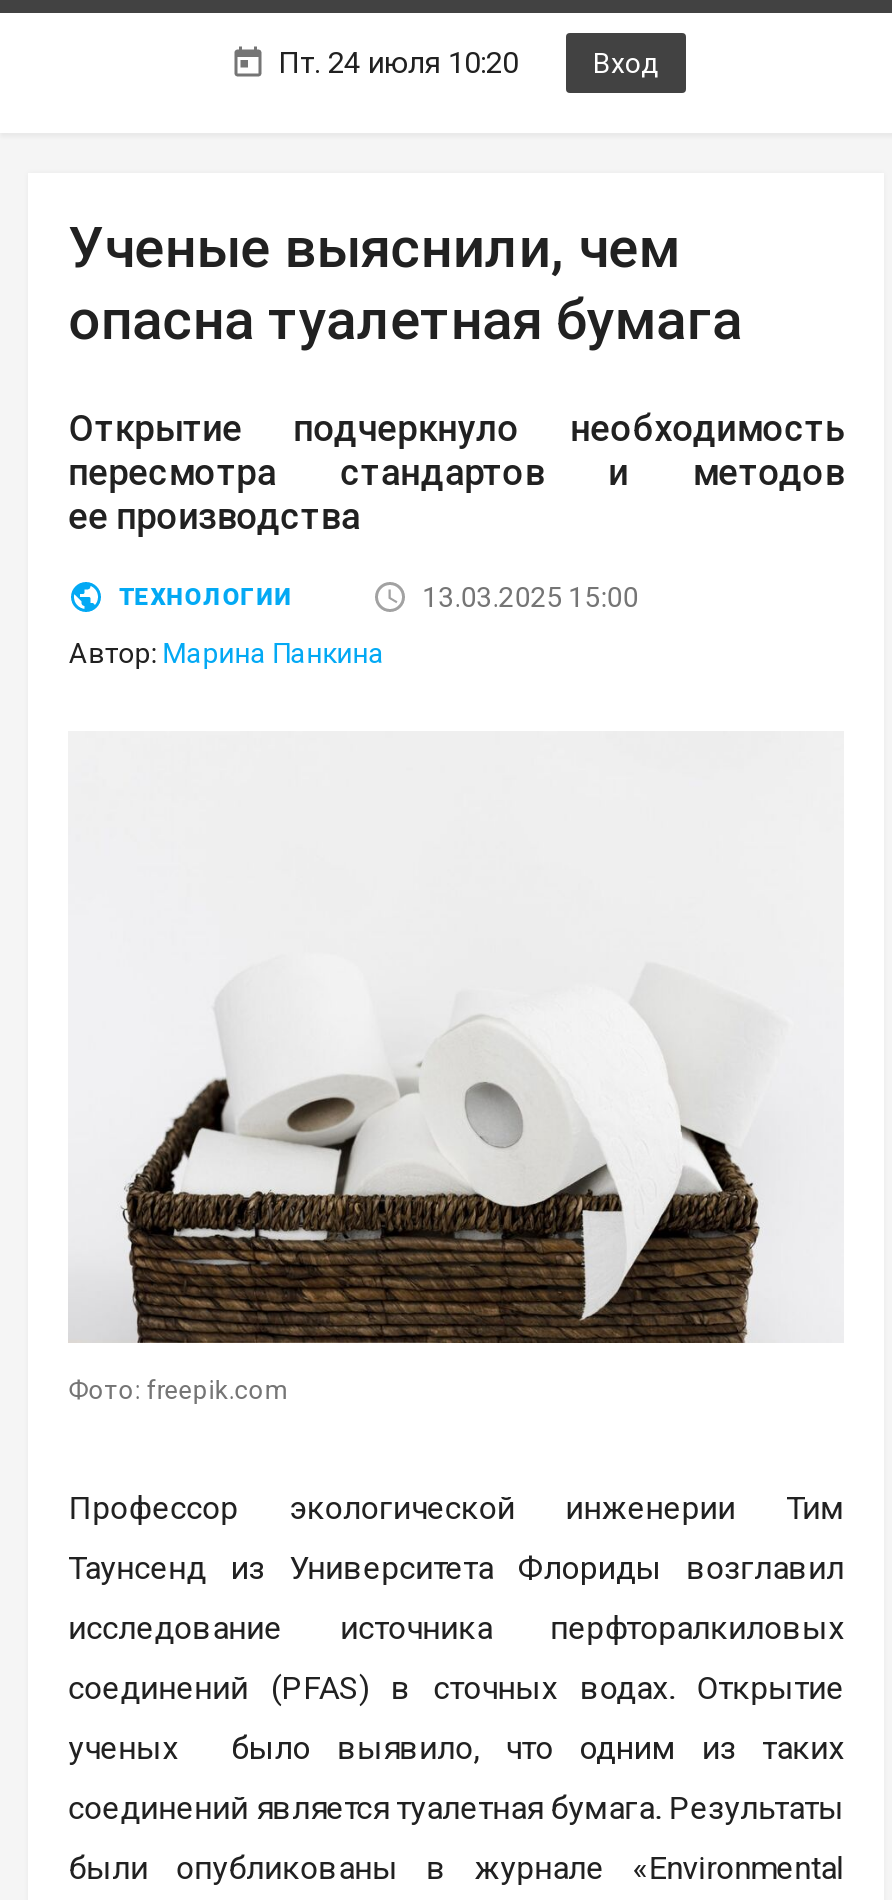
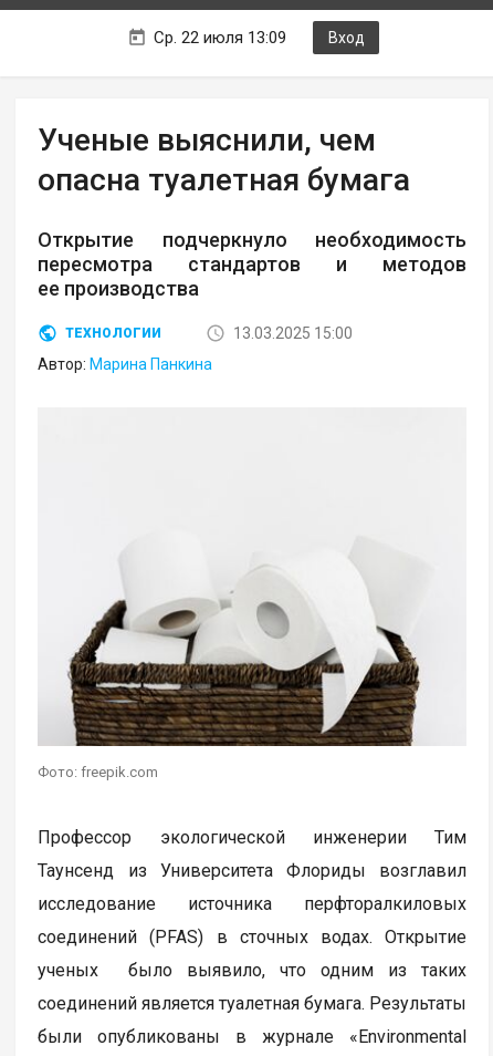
- Пт. 24 июля 10:20
+ Ср. 22 июля 13:09
